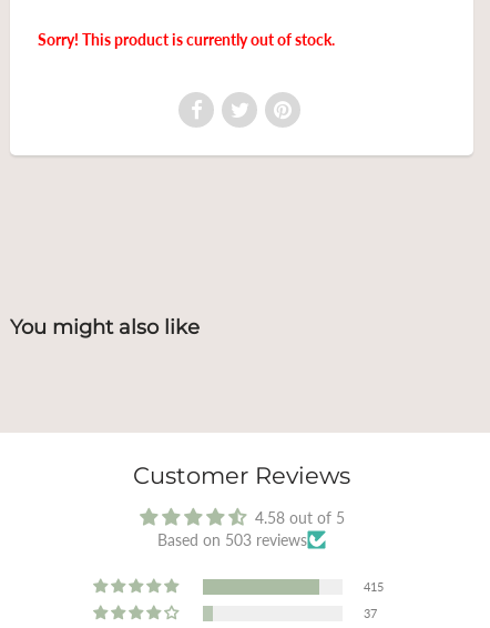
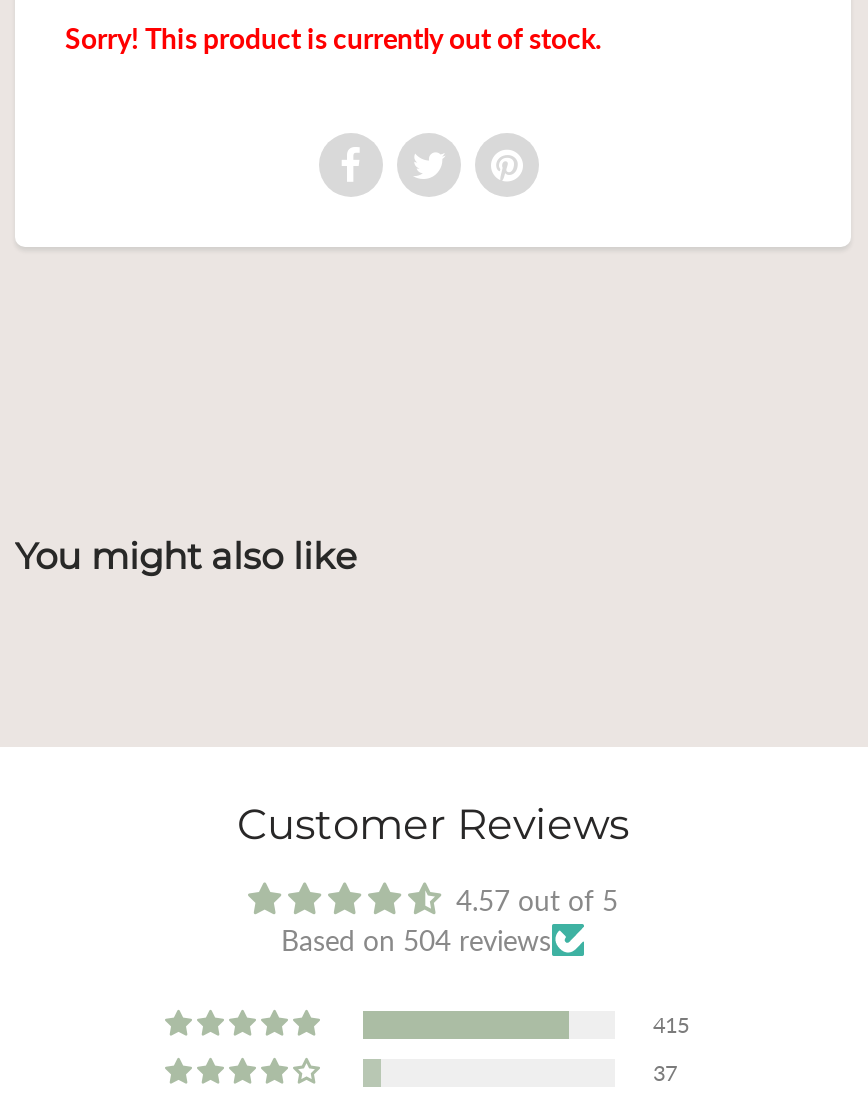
- 4.58 out of 5
+ 4.57 out of 5

- Based on 503 reviews
+ Based on 504 reviews
